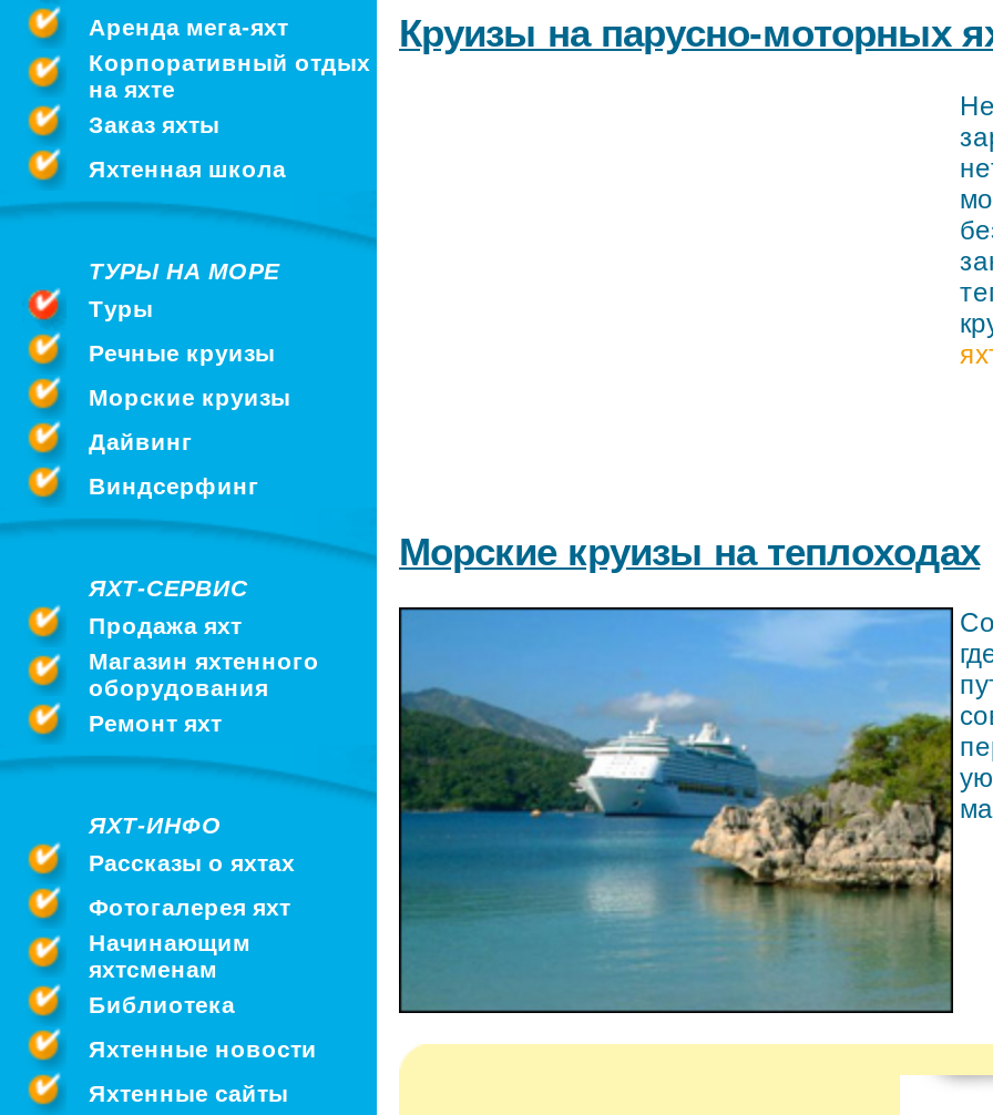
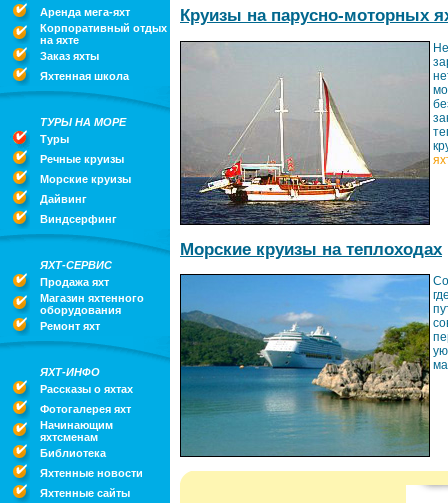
+ [image]
